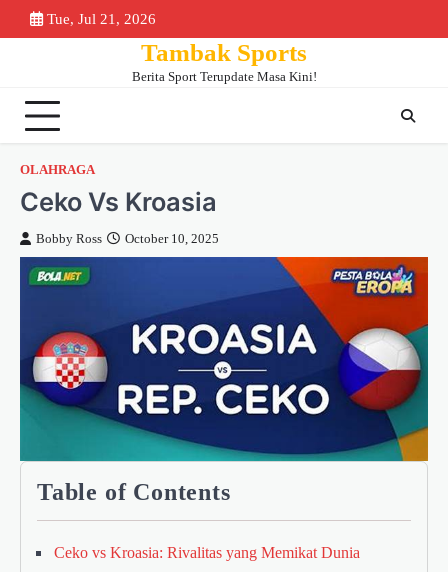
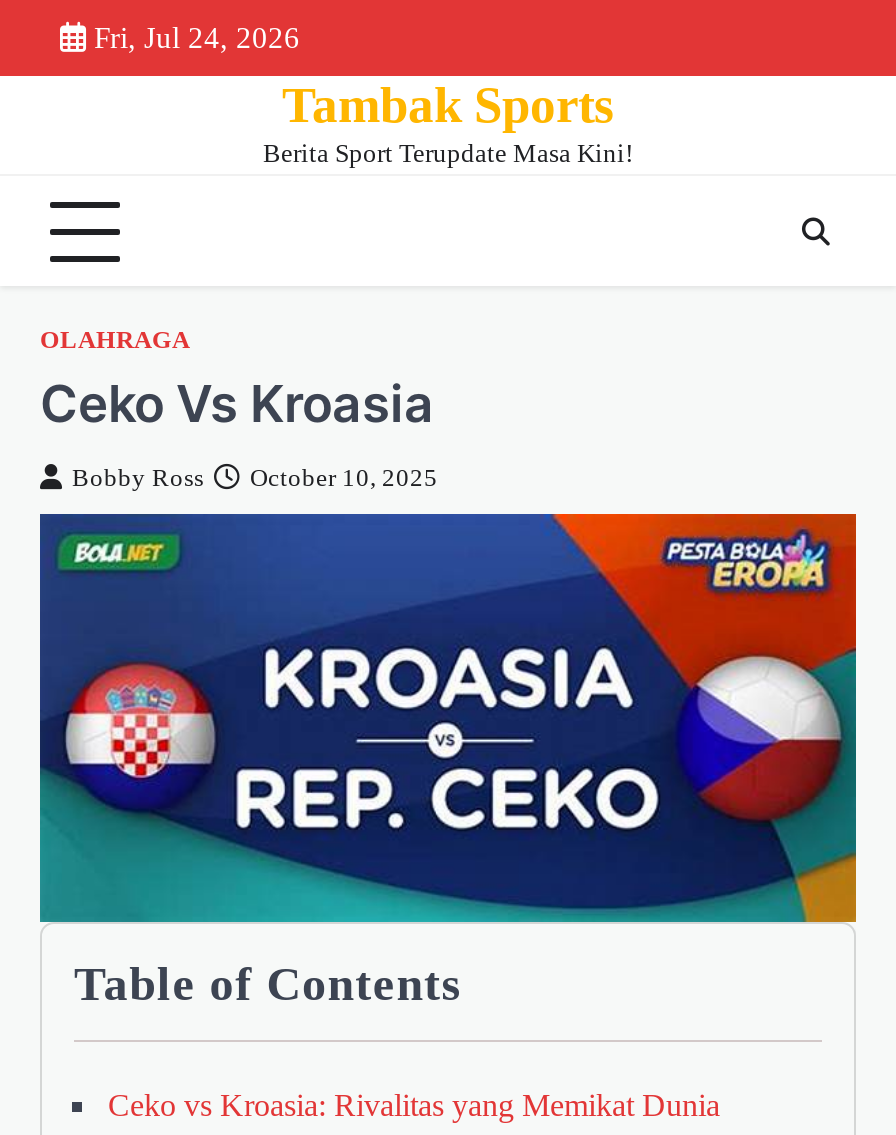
- Tue, Jul 21, 2026
+ Fri, Jul 24, 2026
